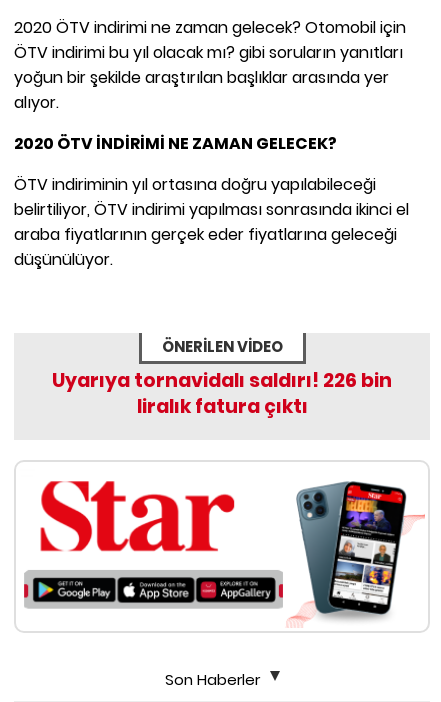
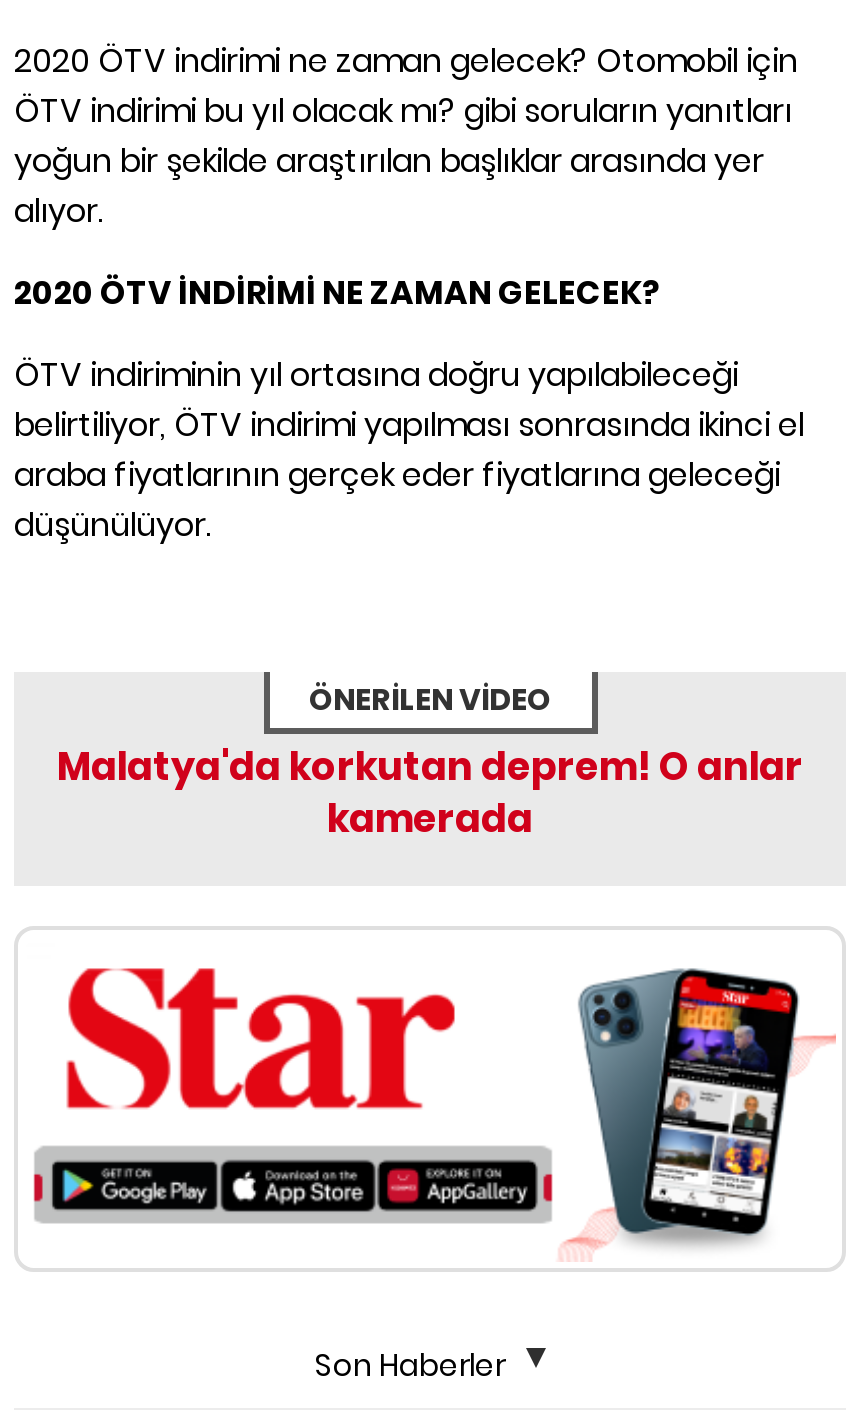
- Uyarıya tornavidalı saldırı! 226 bin
- liralık fatura çıktı
+ Malatya'da korkutan deprem! O anlar
+ kamerada
